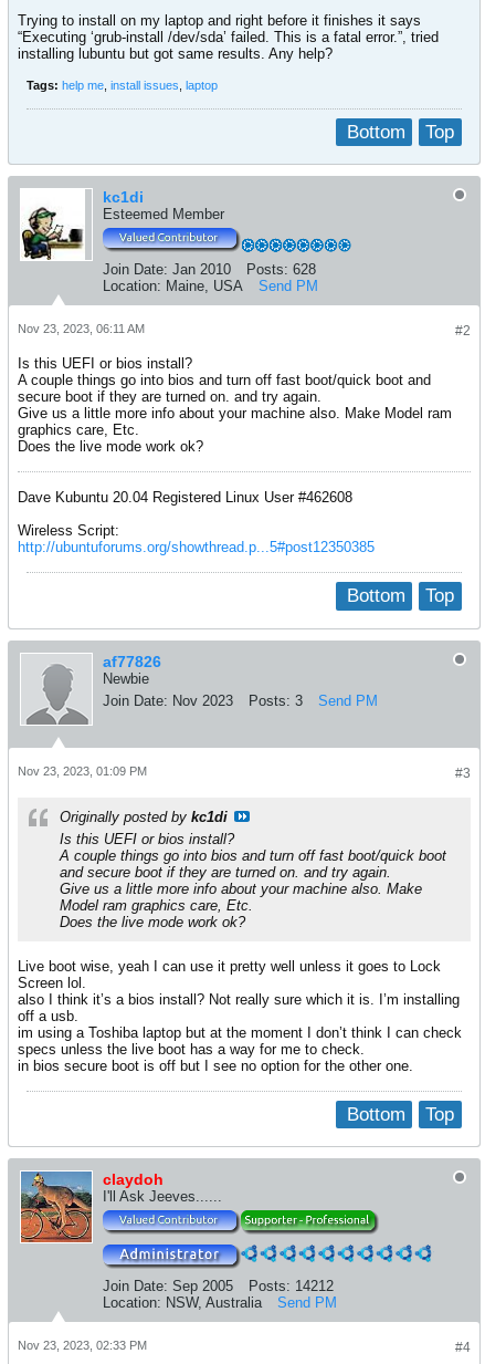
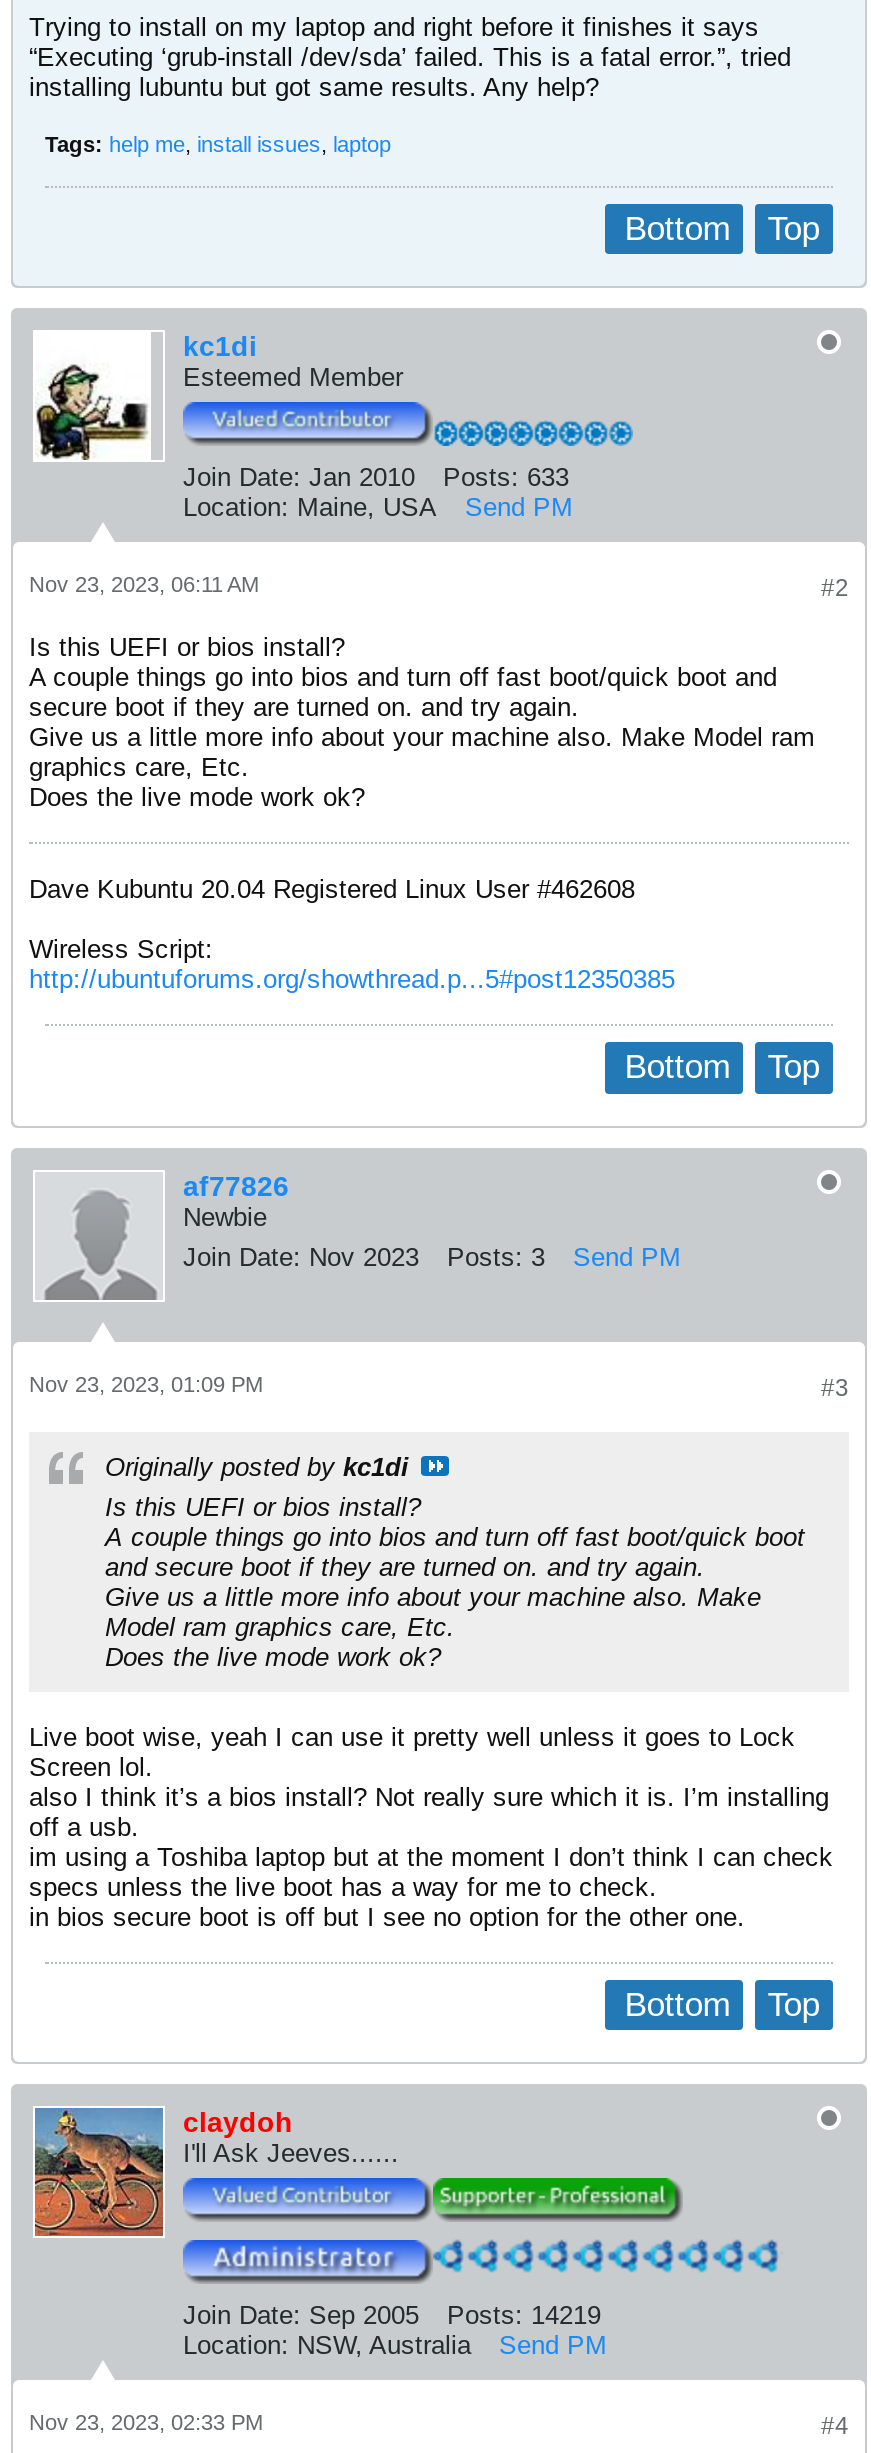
- Join Date: Jan 2010 Posts: 628
+ Join Date: Jan 2010 Posts: 633

- Join Date: Sep 2005 Posts: 14212
+ Join Date: Sep 2005 Posts: 14219
